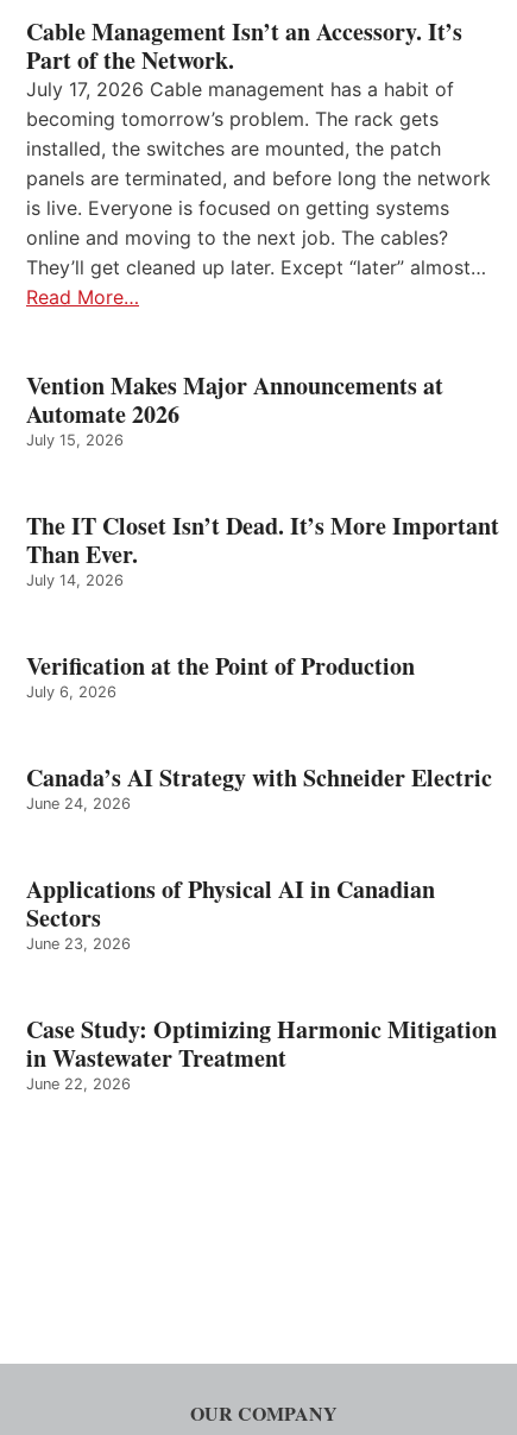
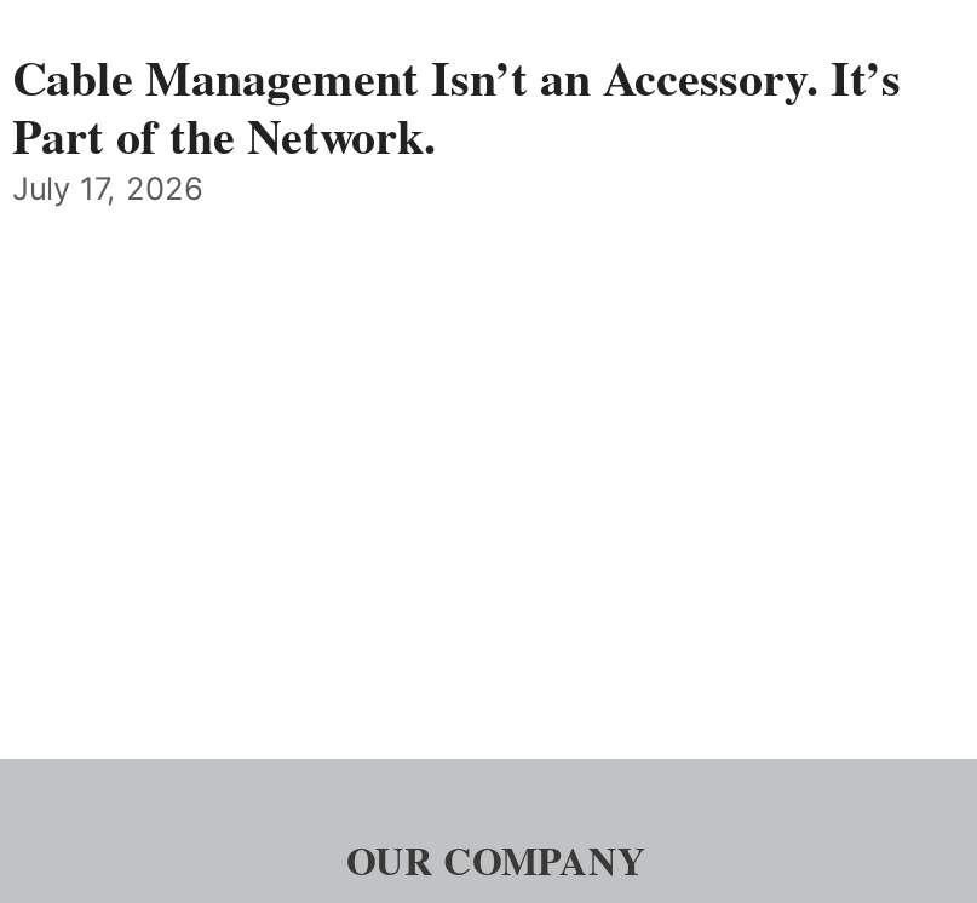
- July 17, 2026 Cable management has a habit of
- becoming tomorrow’s problem. The rack gets
- installed, the switches are mounted, the patch
- panels are terminated, and before long the network
- is live. Everyone is focused on getting systems
- online and moving to the next job. The cables?
- They’ll get cleaned up later. Except “later” almost…
- Read More…
- Vention Makes Major Announcements at
- Automate 2026
- July 15, 2026
- The IT Closet Isn’t Dead. It’s More Important
- Than Ever.
- July 14, 2026
- Verification at the Point of Production
- July 6, 2026
- Canada’s AI Strategy with Schneider Electric
- June 24, 2026
- Applications of Physical AI in Canadian
- Sectors
- June 23, 2026
- Case Study: Optimizing Harmonic Mitigation
- in Wastewater Treatment
- June 22, 2026
+ July 17, 2026
